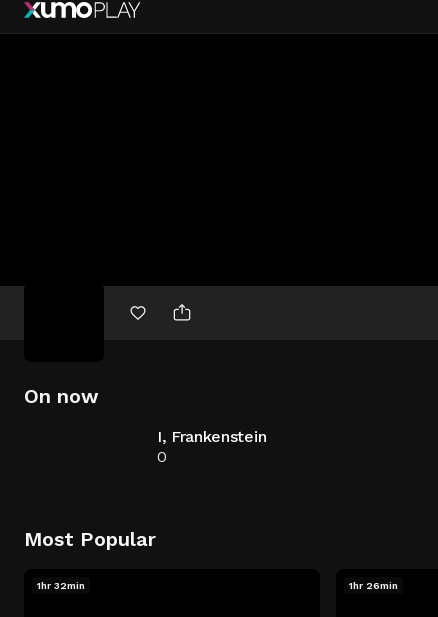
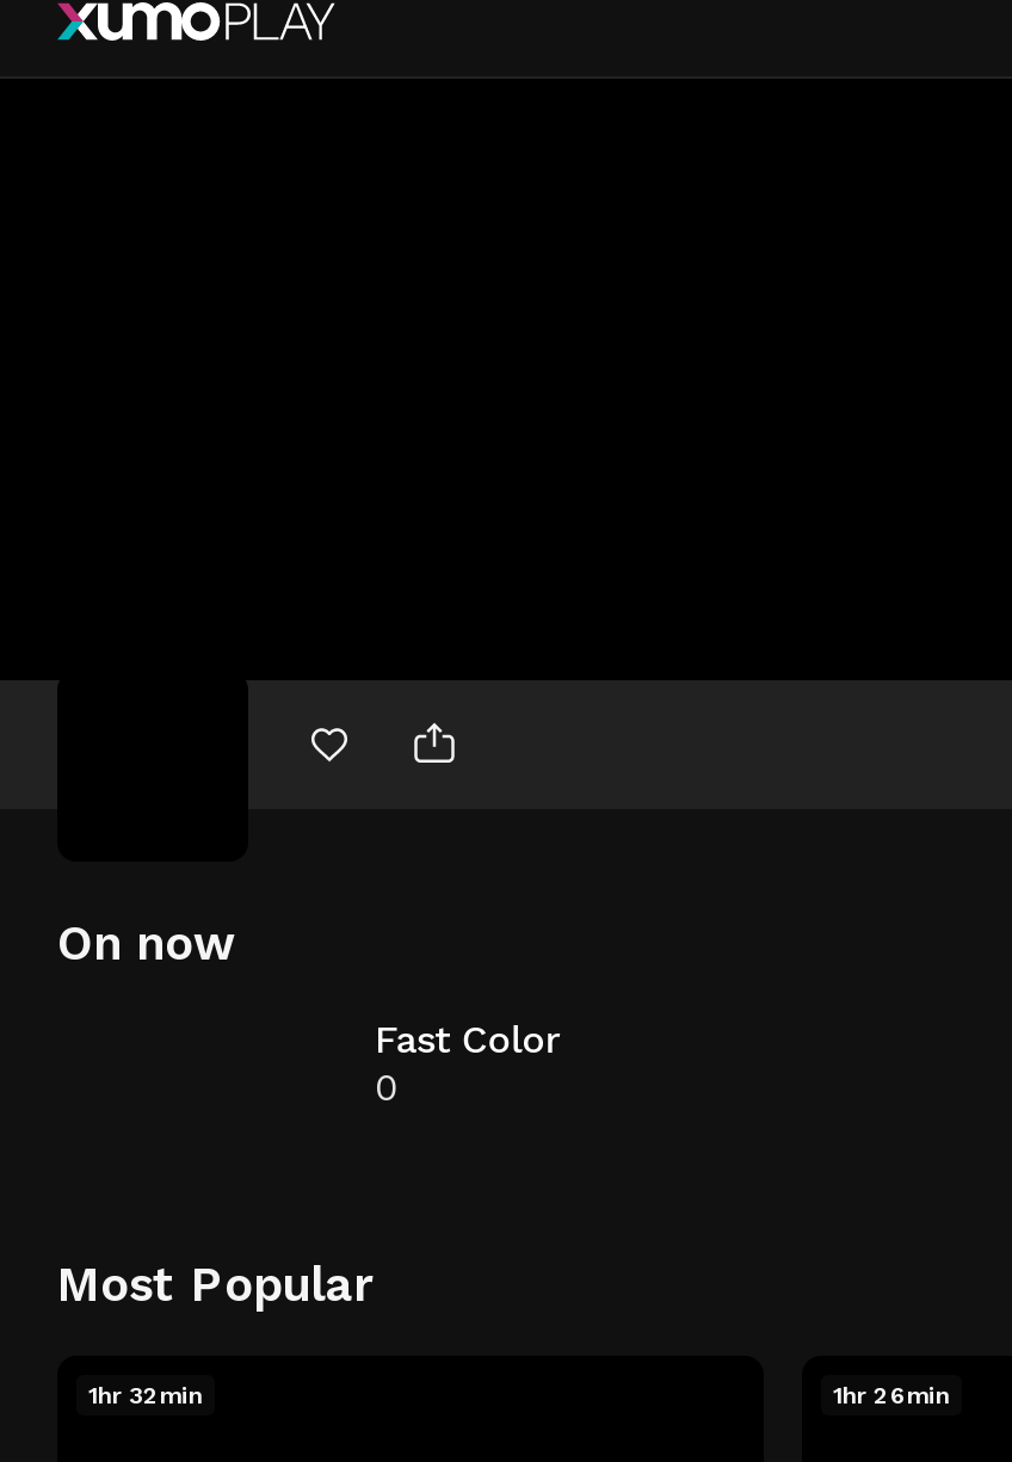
- I, Frankenstein
+ Fast Color
